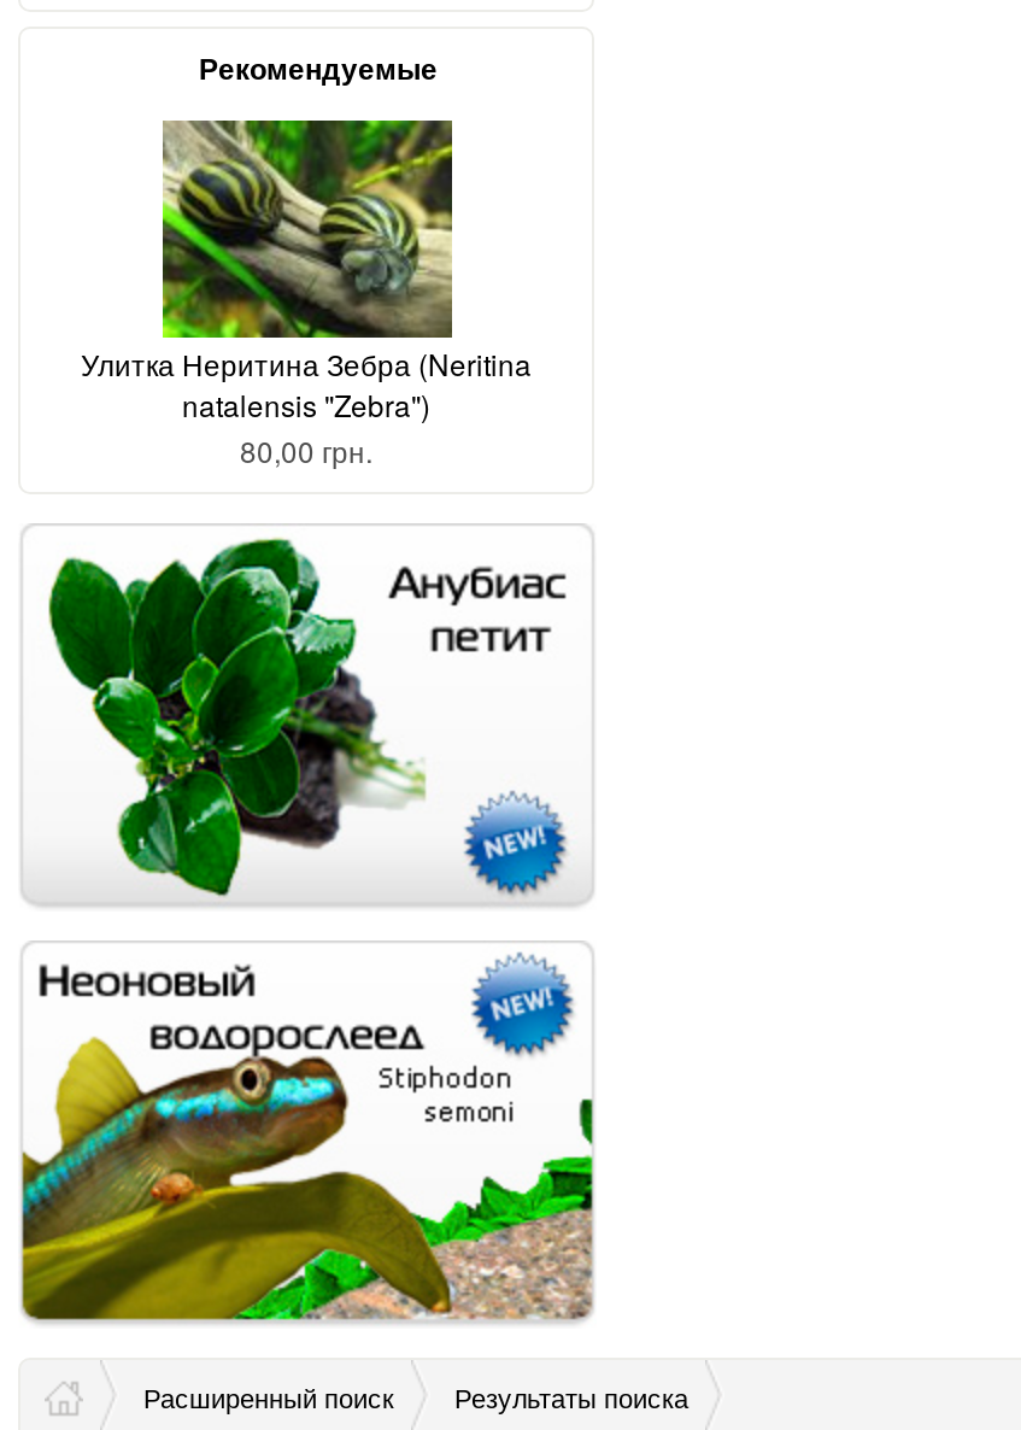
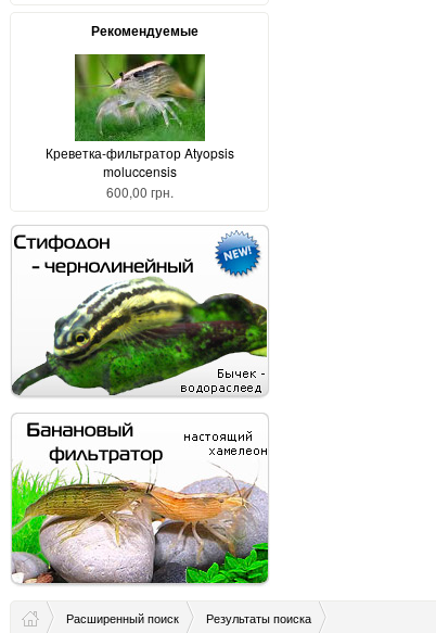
- [image]
- Улитка Неритина Зебра (Neritina
- natalensis "Zebra")
- 80,00 грн.
+ [image]
+ Креветка-фильтратор Atyopsis
+ moluccensis
+ 600,00 грн.

- [image]
+ [image]

- [image]
+ [image]
